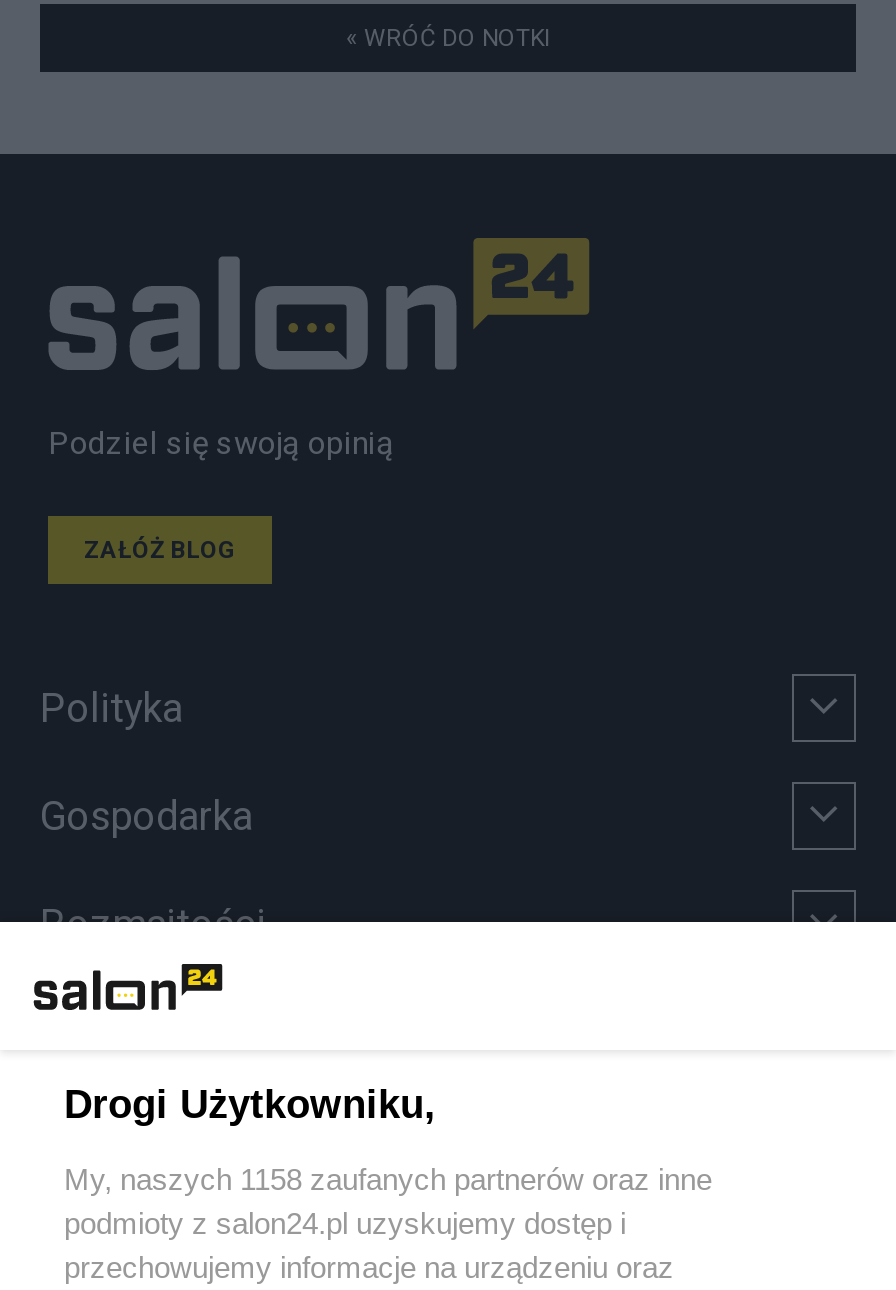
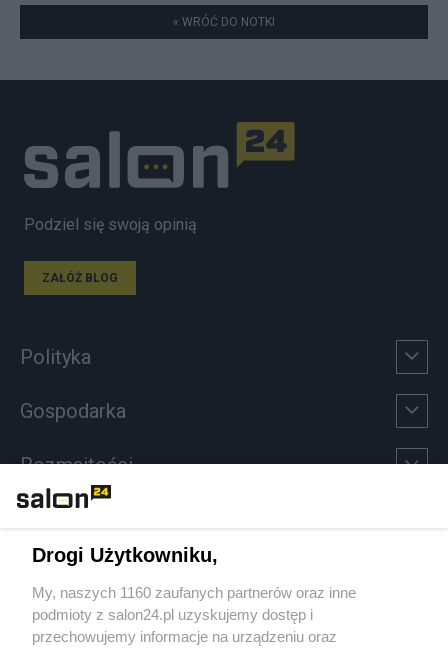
- My, naszych 1158 zaufanych partnerów oraz inne
+ My, naszych 1160 zaufanych partnerów oraz inne
